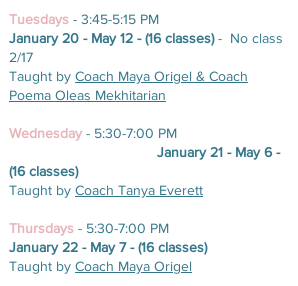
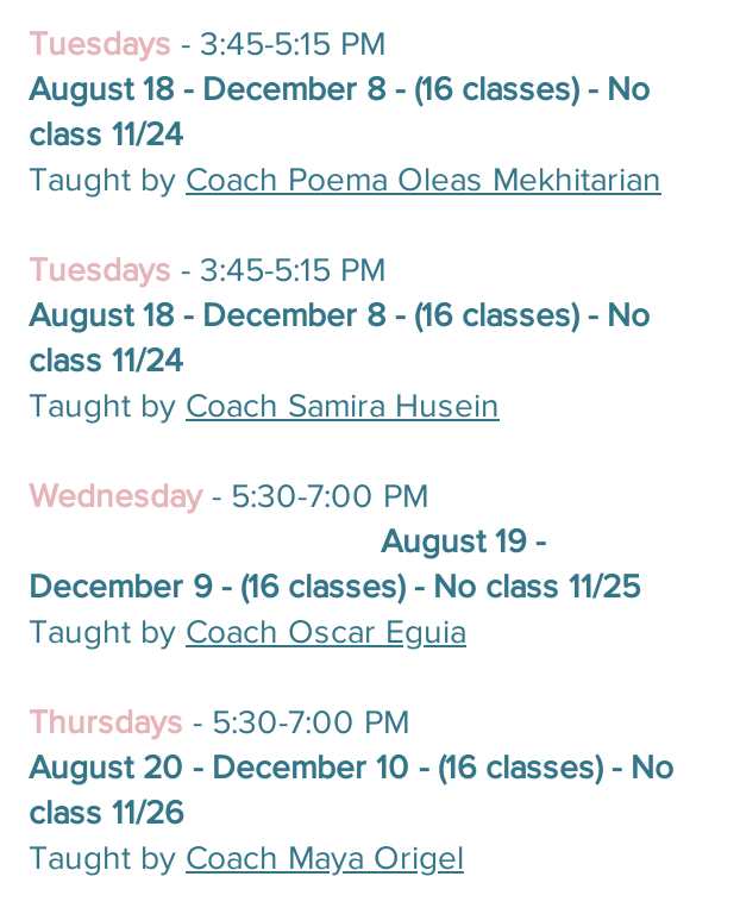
- January 20 - May 12 - (16 classes) - No class
- 2/17
- Taught by Coach Maya Origel & Coach
- Poema Oleas Mekhitarian
+ August 18 - December 8 - (16 classes) - No
+ class 11/24
+ Taught by Coach Poema Oleas Mekhitarian
+ Tuesdays - 3:45-5:15 PM
+ August 18 - December 8 - (16 classes) - No
+ class 11/24
+ Taught by Coach Samira Husein

- January 21 - May 6 -
- (16 classes)
- Taught by Coach Tanya Everett
+ August 19 -
+ December 9 - (16 classes) - No class 11/25
+ Taught by Coach Oscar Eguia

- January 22 - May 7 - (16 classes)
+ August 20 - December 10 - (16 classes) - No
+ class 11/26
